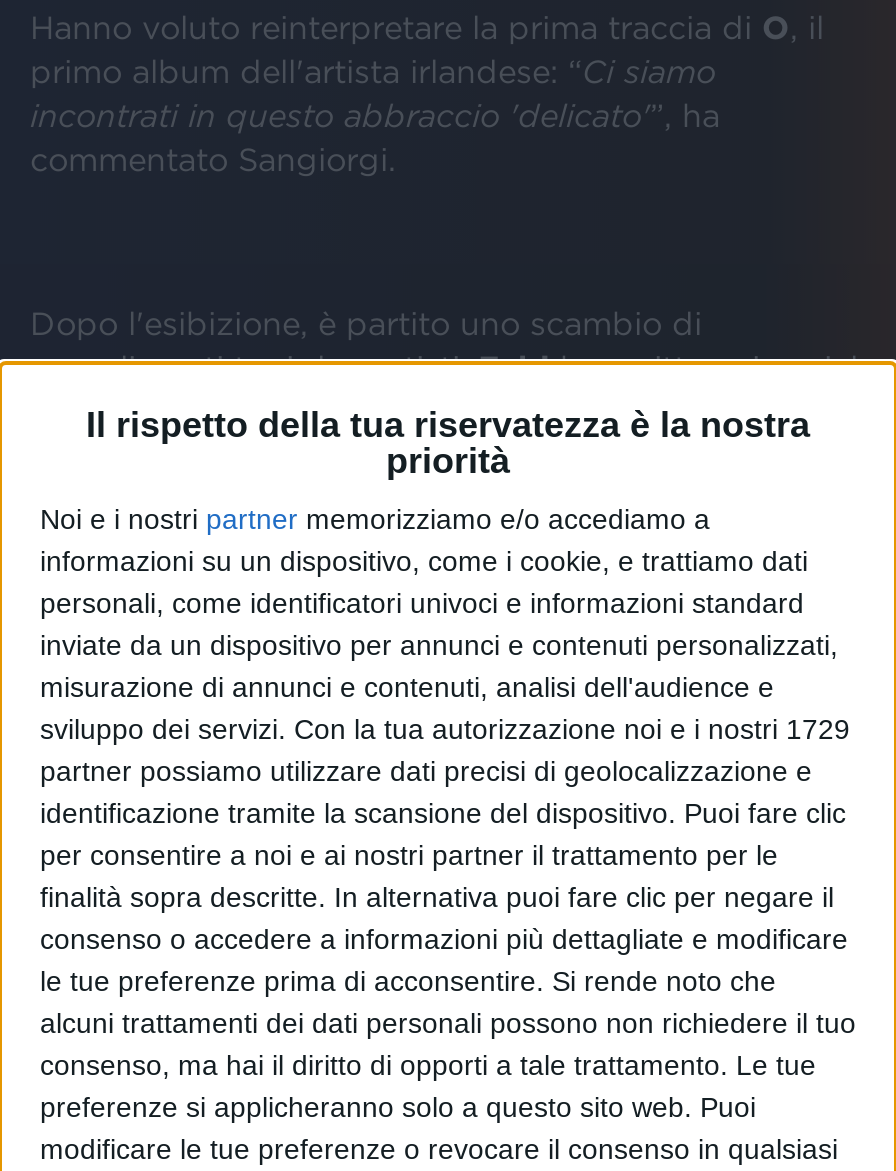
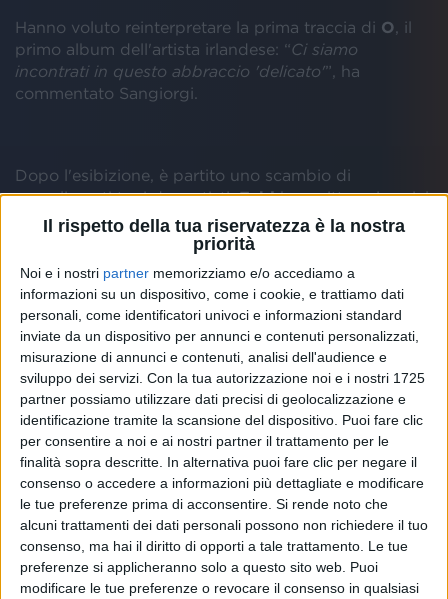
- sviluppo dei servizi. Con la tua autorizzazione noi e i nostri 1729
+ sviluppo dei servizi. Con la tua autorizzazione noi e i nostri 1725
